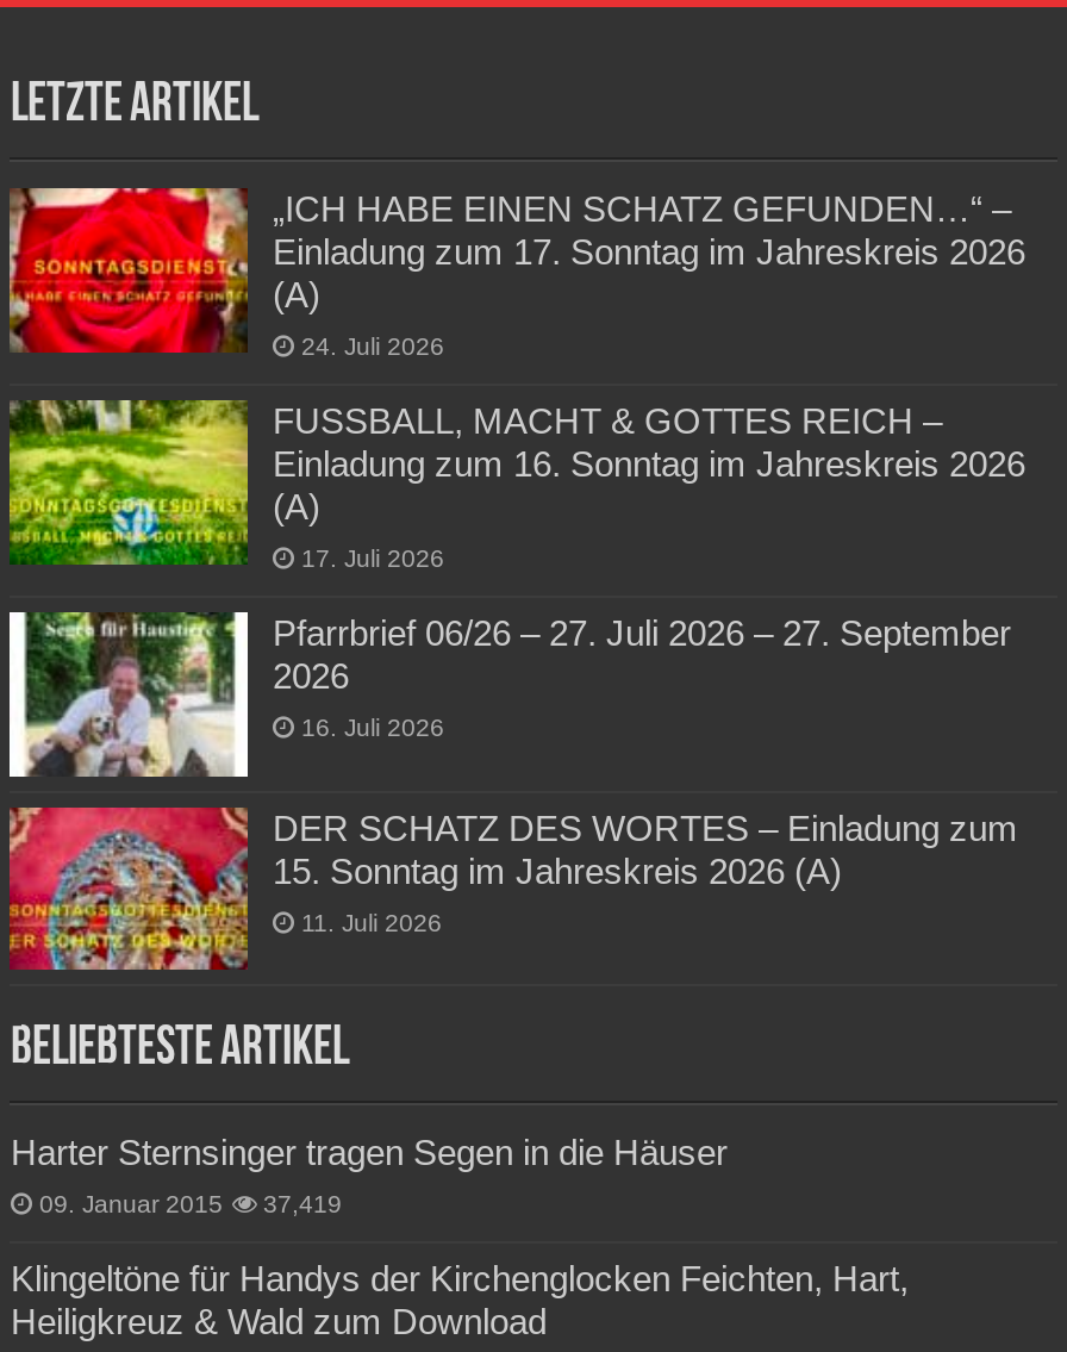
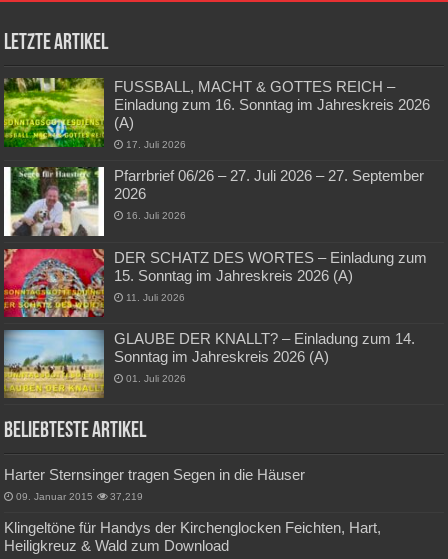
- [image]
- „ICH HABE EINEN SCHATZ GEFUNDEN…“ –
- Einladung zum 17. Sonntag im Jahreskreis 2026
- (A)
- 24. Juli 2026

moved up: [image] | FUSSBALL, MACHT & GOTTES REICH – | Einladung zum 16. Sonntag im Jahreskreis 2026 | ... | 15. Sonntag im Jahreskreis 2026 (A) | 11. Juli 2026

+ [image]
+ GLAUBE DER KNALLT? – Einladung zum 14.
+ Sonntag im Jahreskreis 2026 (A)
+ 01. Juli 2026

- 09. Januar 2015 37,419
+ 09. Januar 2015 37,219
